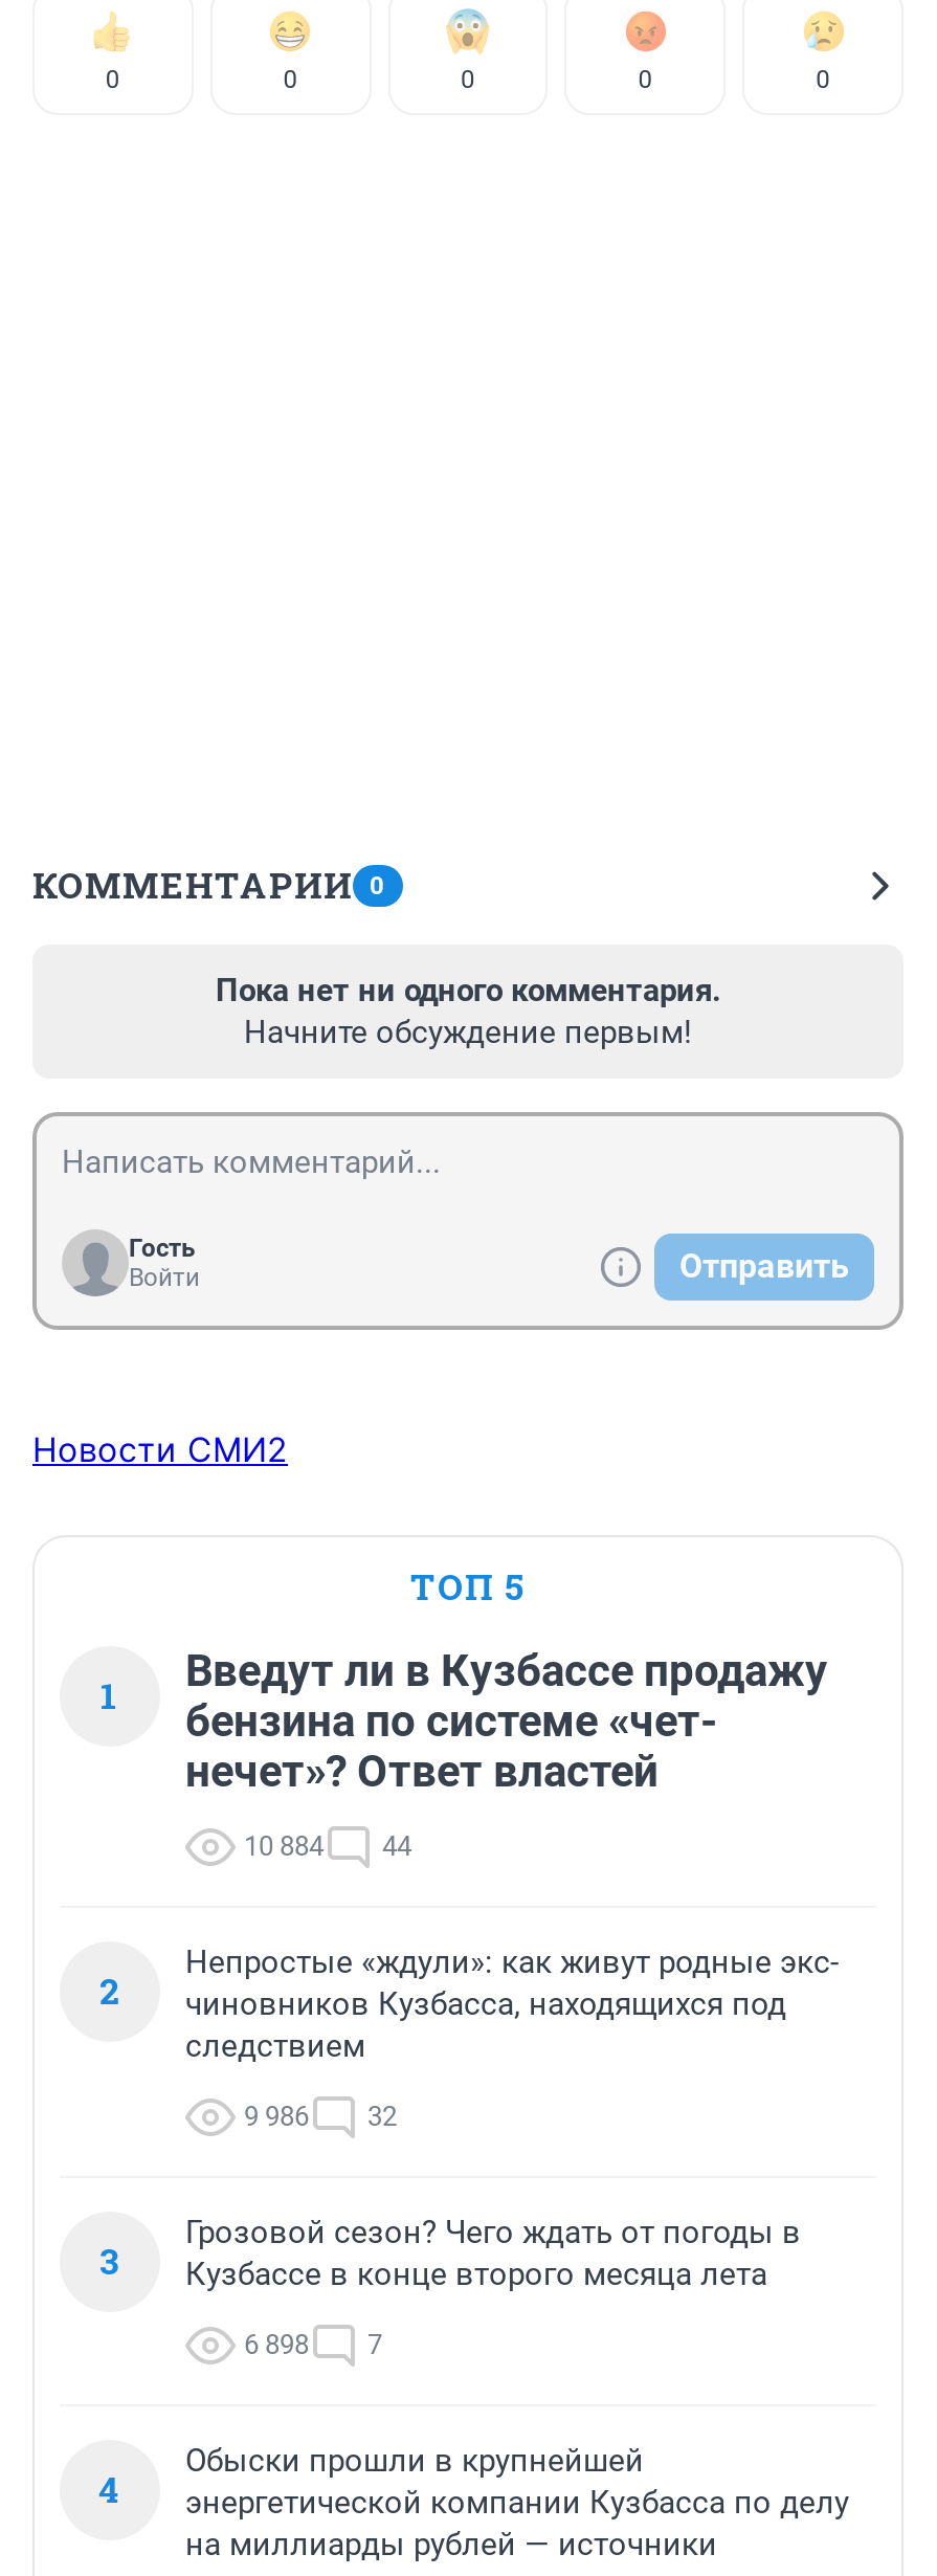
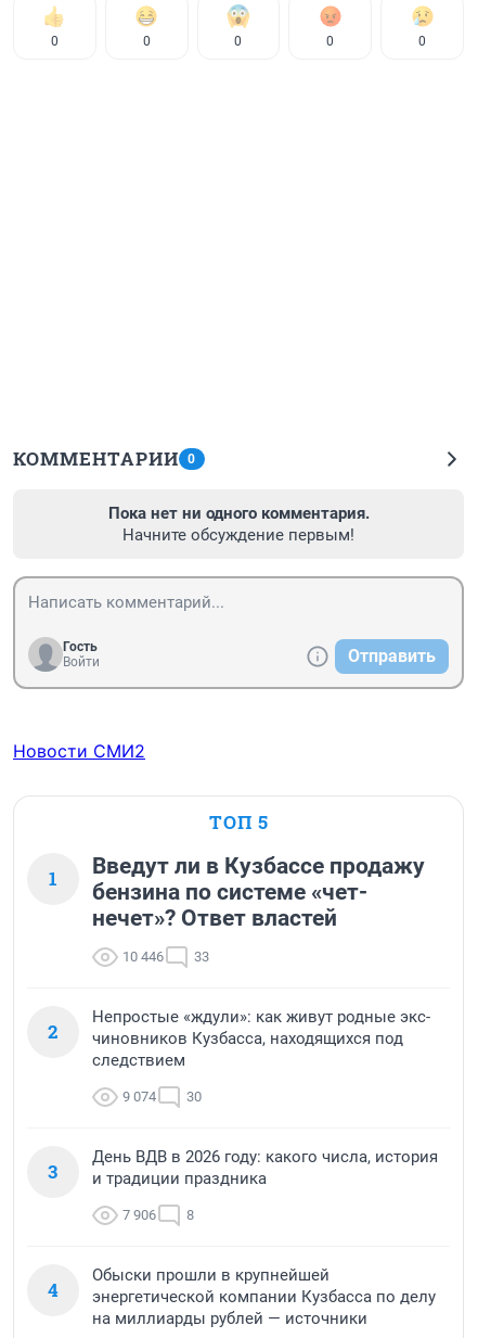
- 10 884
+ 10 446

- 44
+ 33

- 9 986
+ 9 074

- 32
+ 30

- Грозовой сезон? Чего ждать от погоды в
- Кузбассе в конце второго месяца лета
+ День ВДВ в 2026 году: какого числа, история
+ и традиции праздника

- 6 898
- 7
+ 7 906
+ 8
